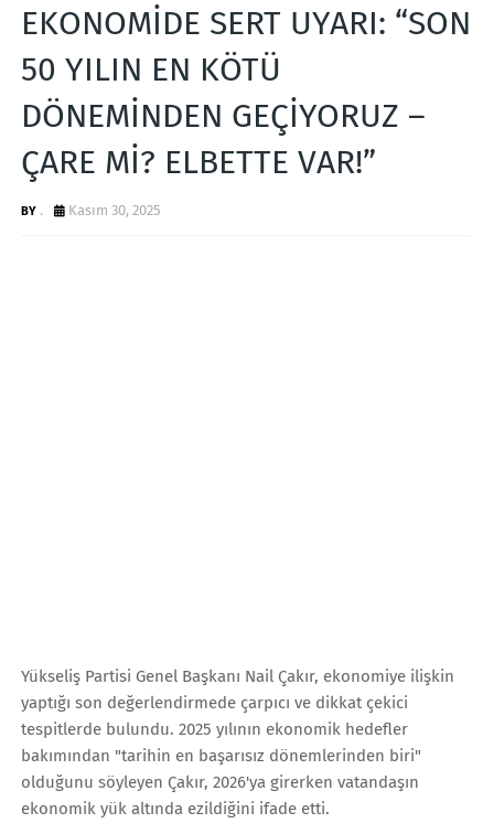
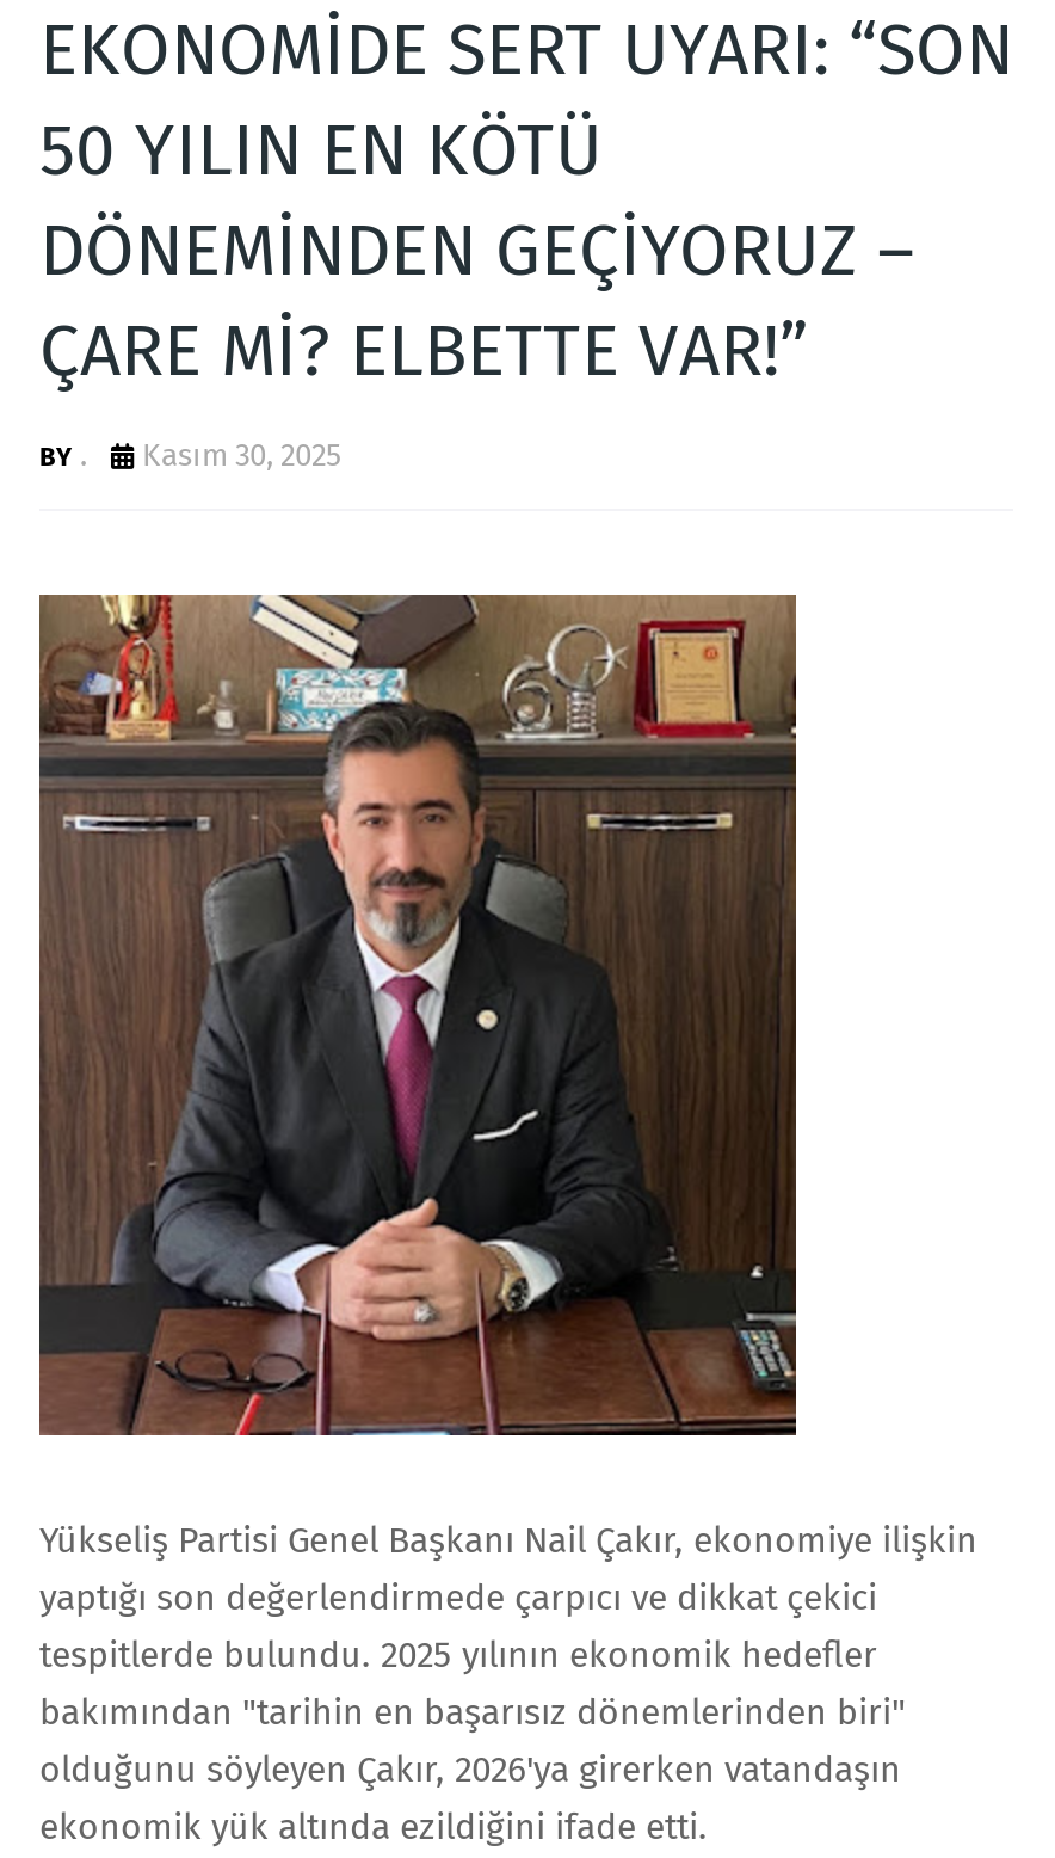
+ [image]
